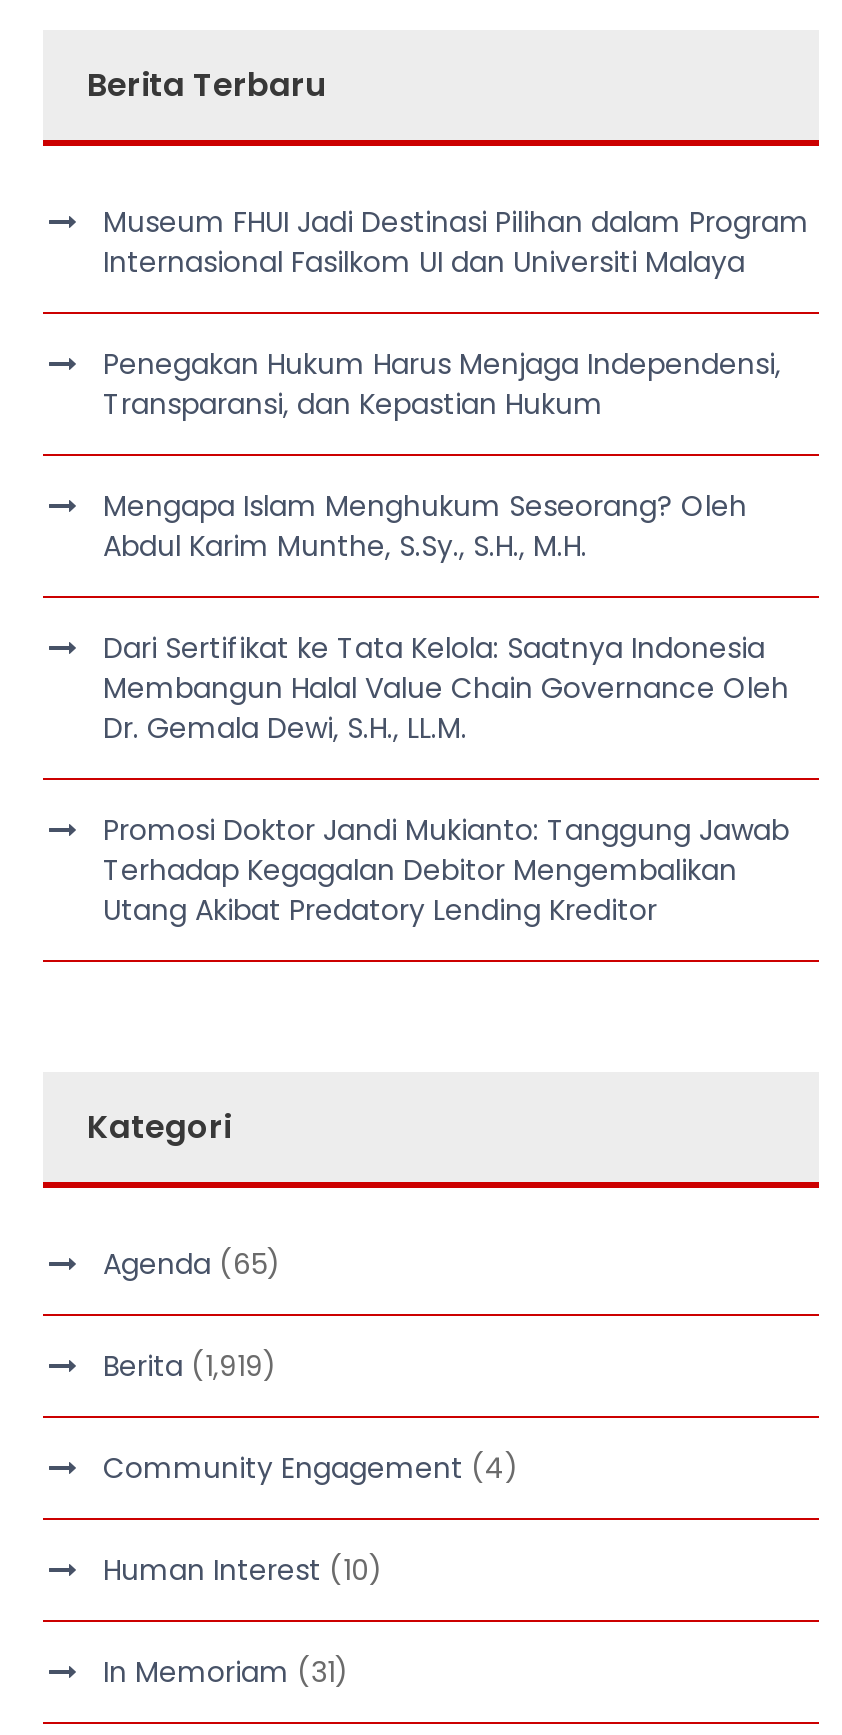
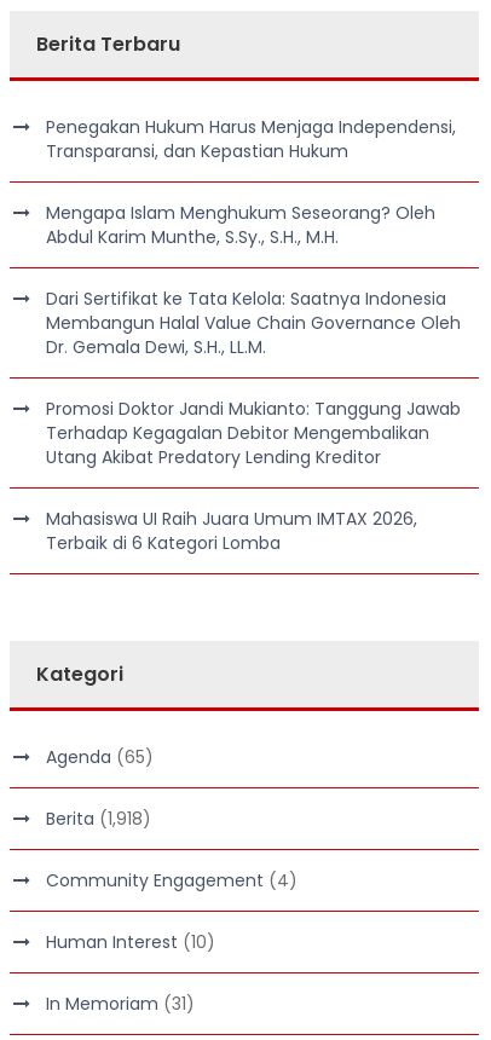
- Museum FHUI Jadi Destinasi Pilihan dalam Program
- Internasional Fasilkom UI dan Universiti Malaya

moved up: Penegakan Hukum Harus Menjaga Independensi, | Transparansi, dan Kepastian Hukum | Mengapa Islam Menghukum Seseorang? Oleh | ... | Terhadap Kegagalan Debitor Mengembalikan | Utang Akibat Predatory Lending Kreditor

+ Mahasiswa UI Raih Juara Umum IMTAX 2026,
+ Terbaik di 6 Kategori Lomba

- Berita (1,919)
+ Berita (1,918)
